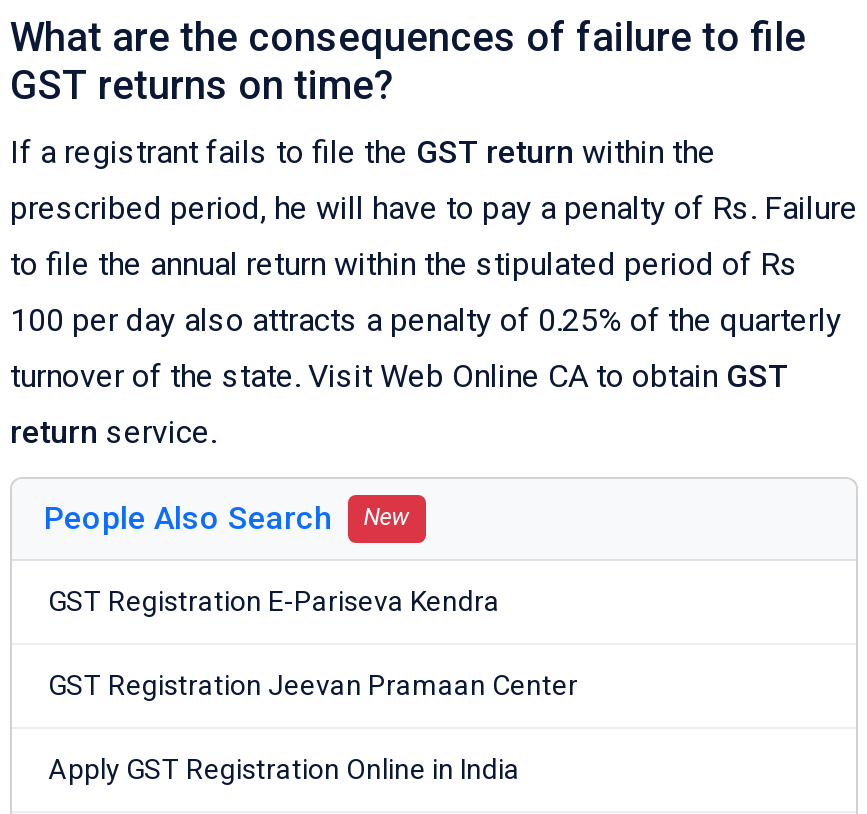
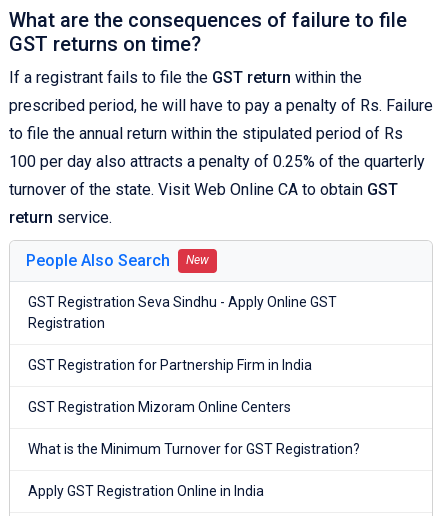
- GST Registration E-Pariseva Kendra
- GST Registration Jeevan Pramaan Center
+ GST Registration Seva Sindhu - Apply Online GST
+ Registration
+ GST Registration for Partnership Firm in India
+ GST Registration Mizoram Online Centers
+ What is the Minimum Turnover for GST Registration?
